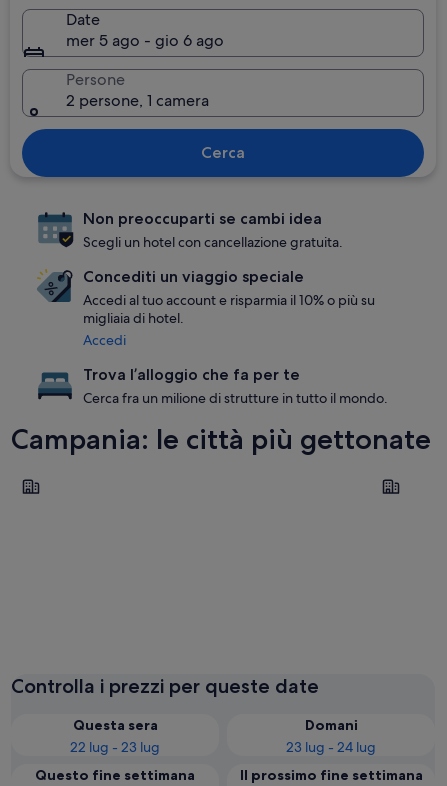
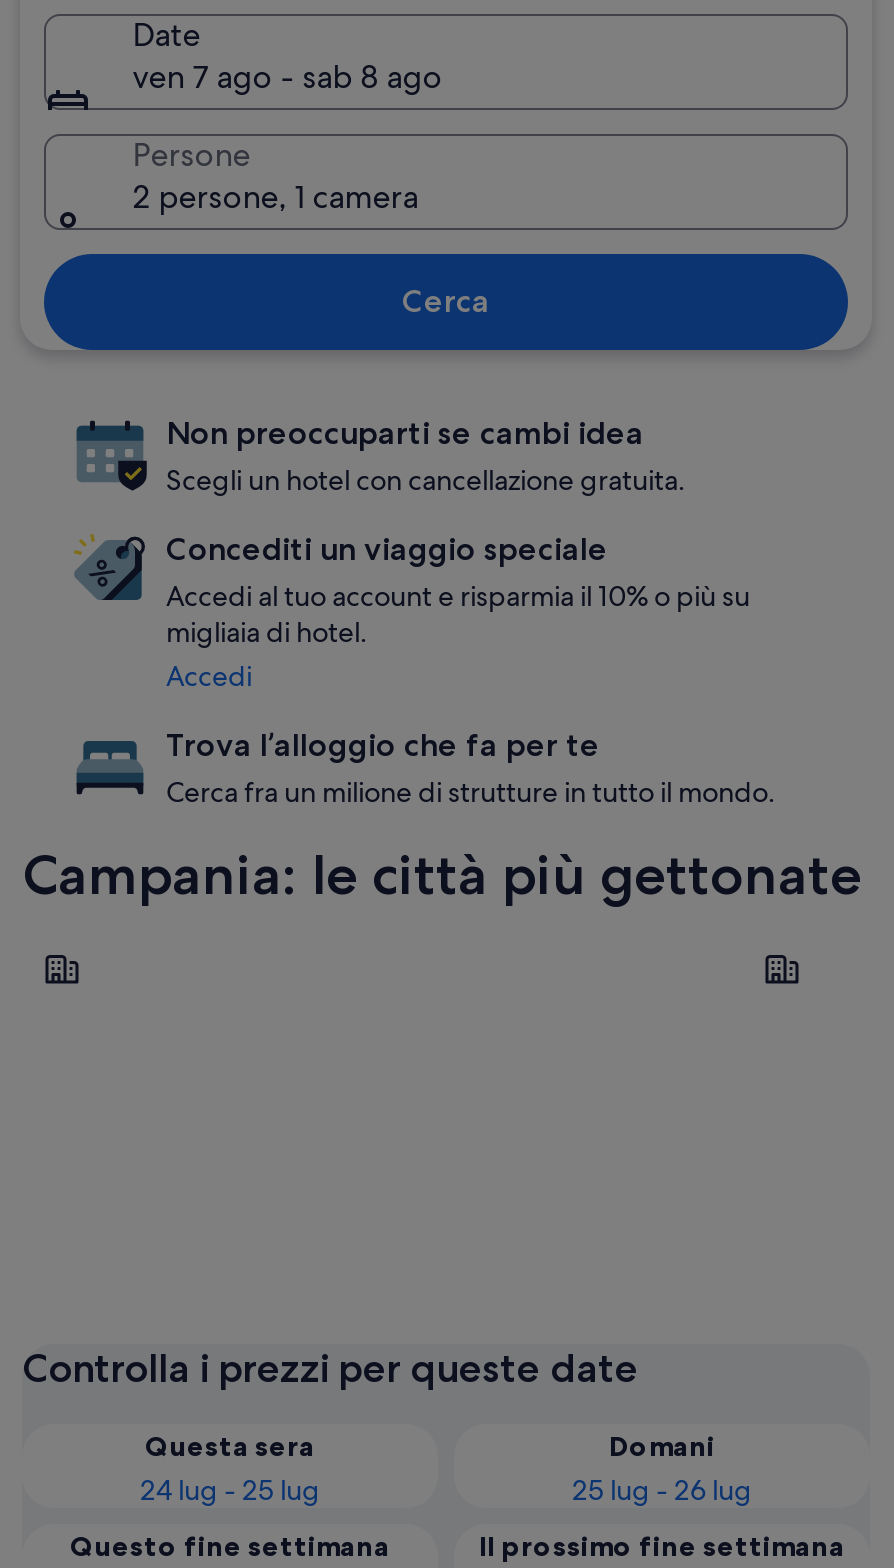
- mer 5 ago - gio 6 ago
+ ven 7 ago - sab 8 ago

- 22 lug - 23 lug
+ 24 lug - 25 lug

- 23 lug - 24 lug
+ 25 lug - 26 lug
